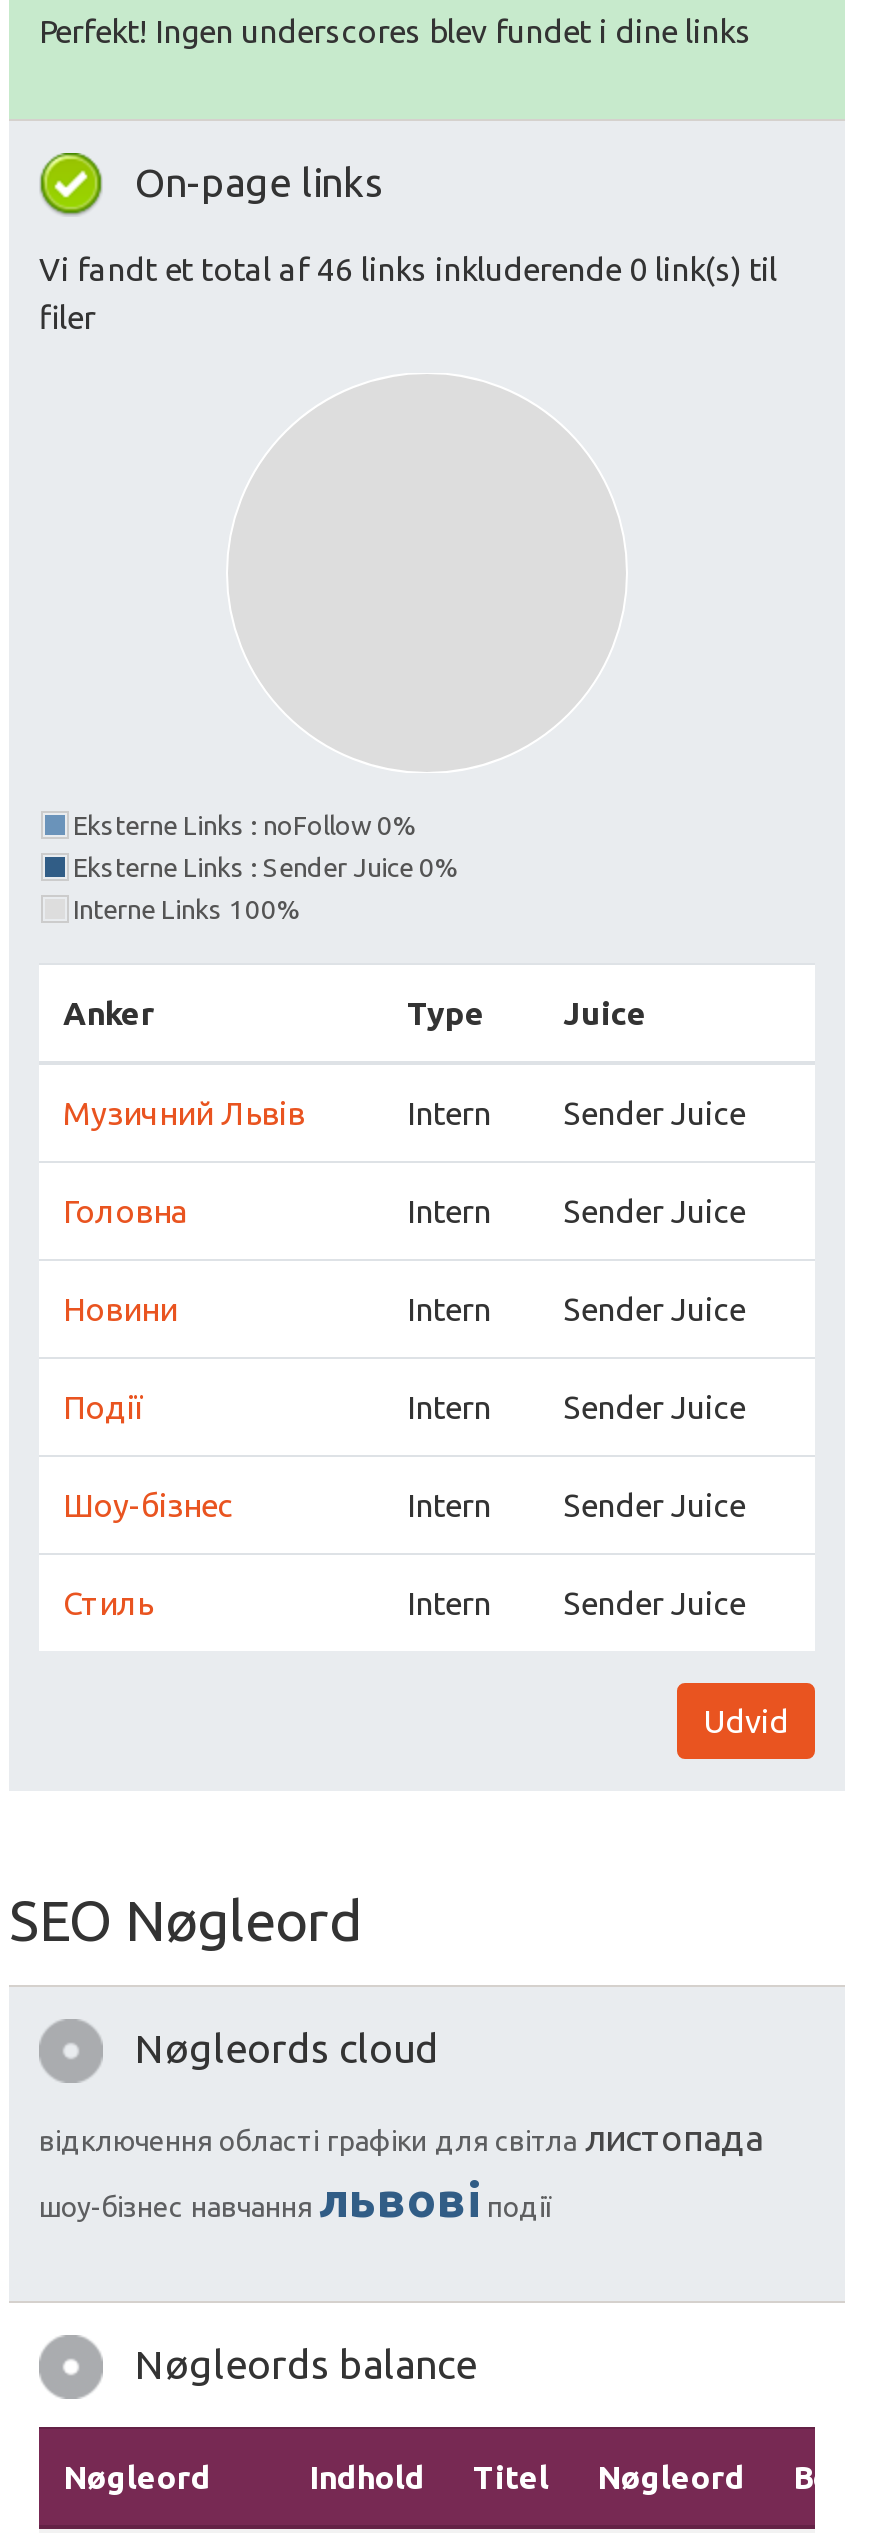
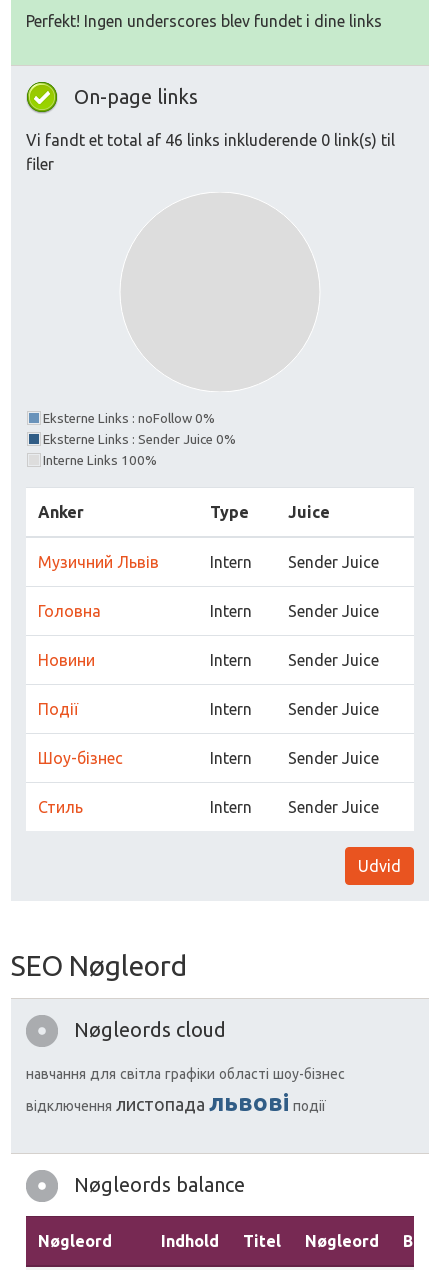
- відключення області графіки для світла листопада
- шоу-бізнес навчання львові події
+ навчання для світла графіки області шоу-бізнес
+ відключення листопада львові події
